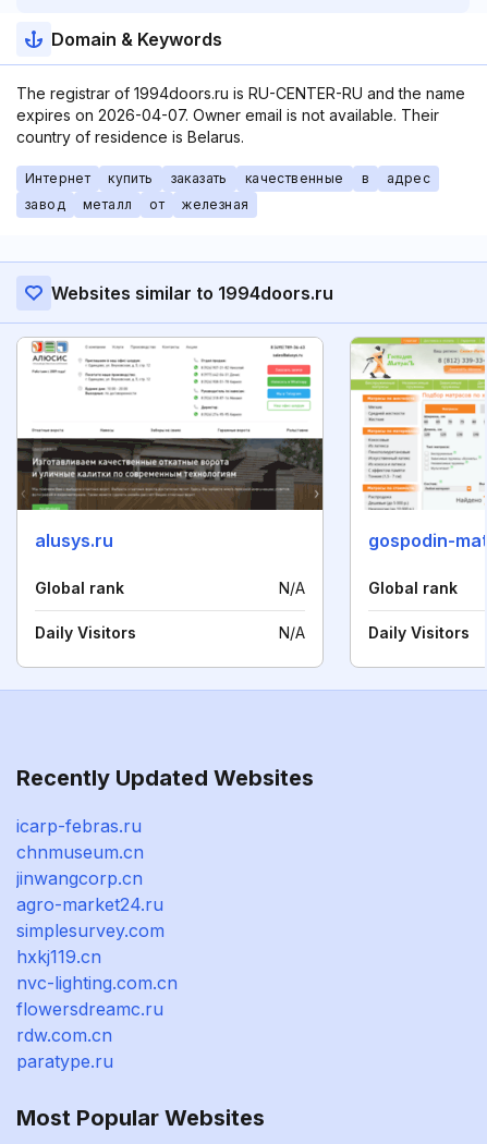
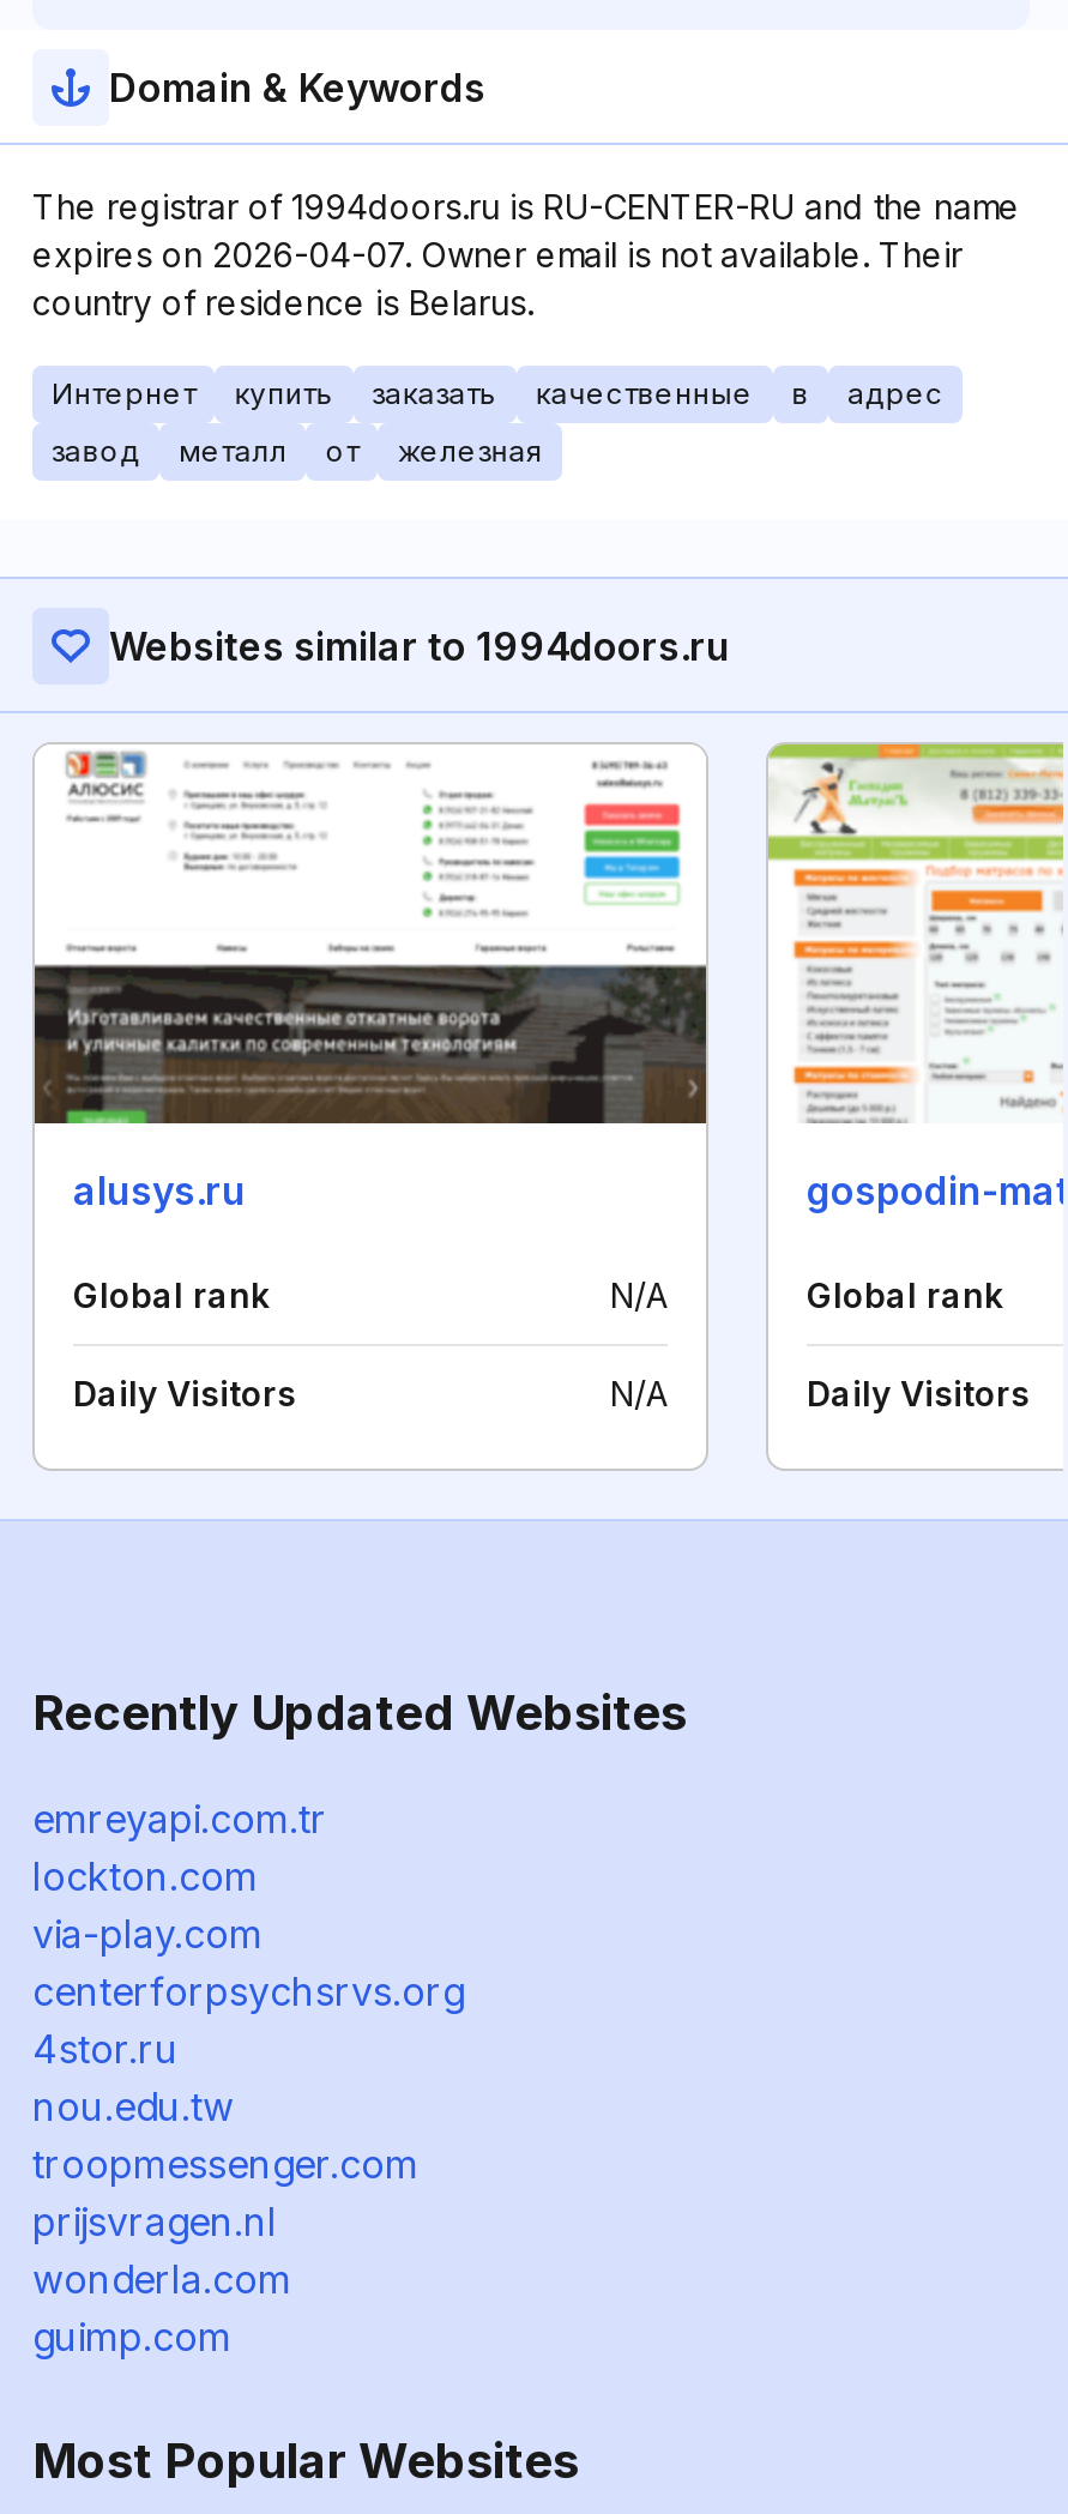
- icarp-febras.ru
- chnmuseum.cn
- jinwangcorp.cn
- agro-market24.ru
- simplesurvey.com
- hxkj119.cn
- nvc-lighting.com.cn
- flowersdreamc.ru
- rdw.com.cn
- paratype.ru
+ emreyapi.com.tr
+ lockton.com
+ via-play.com
+ centerforpsychsrvs.org
+ 4stor.ru
+ nou.edu.tw
+ troopmessenger.com
+ prijsvragen.nl
+ wonderla.com
+ guimp.com
